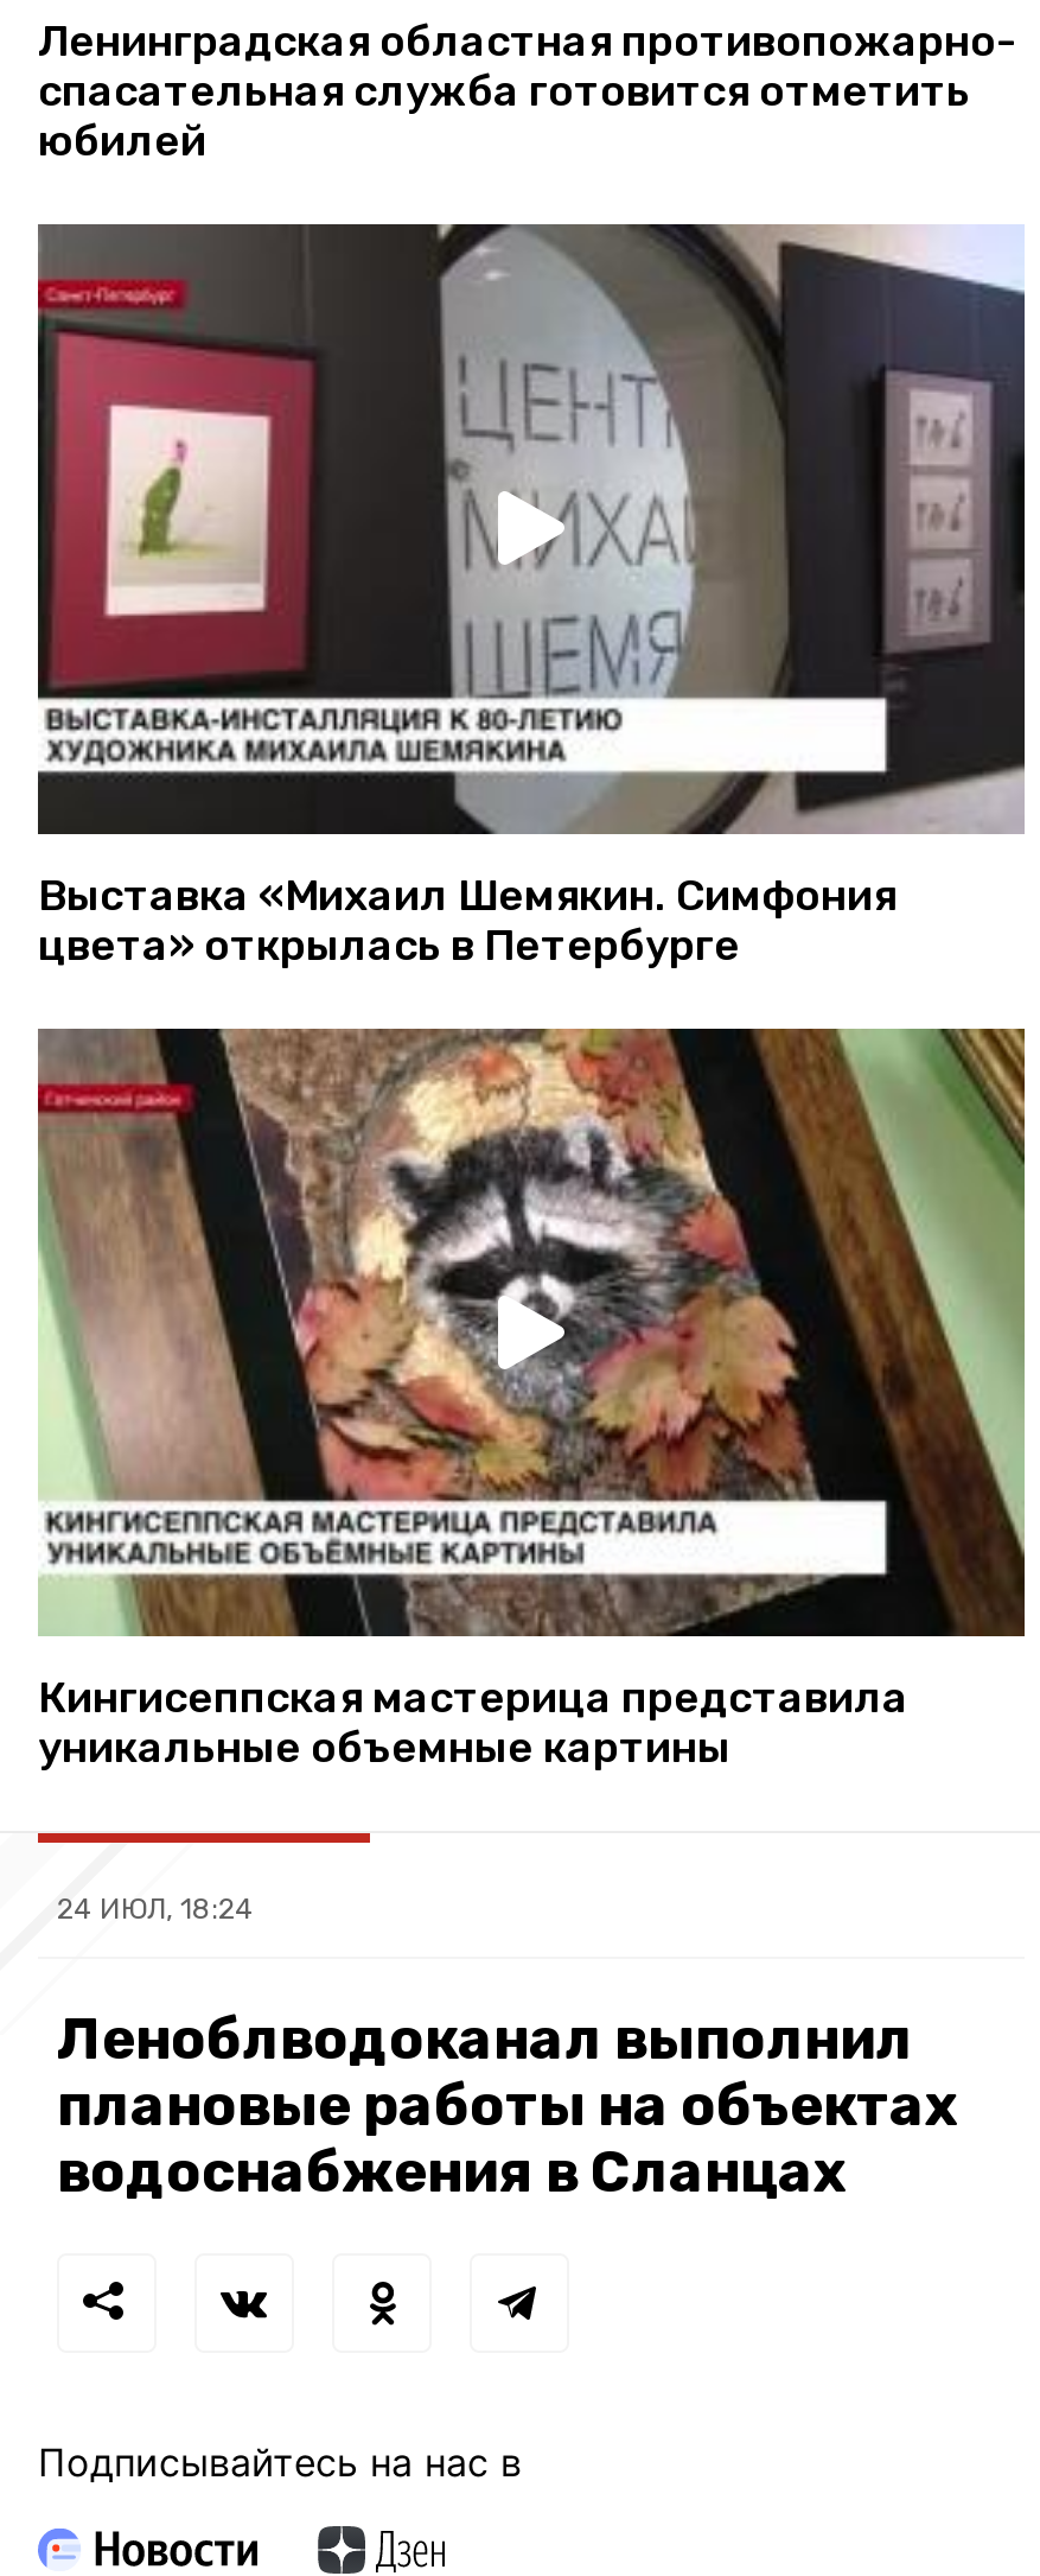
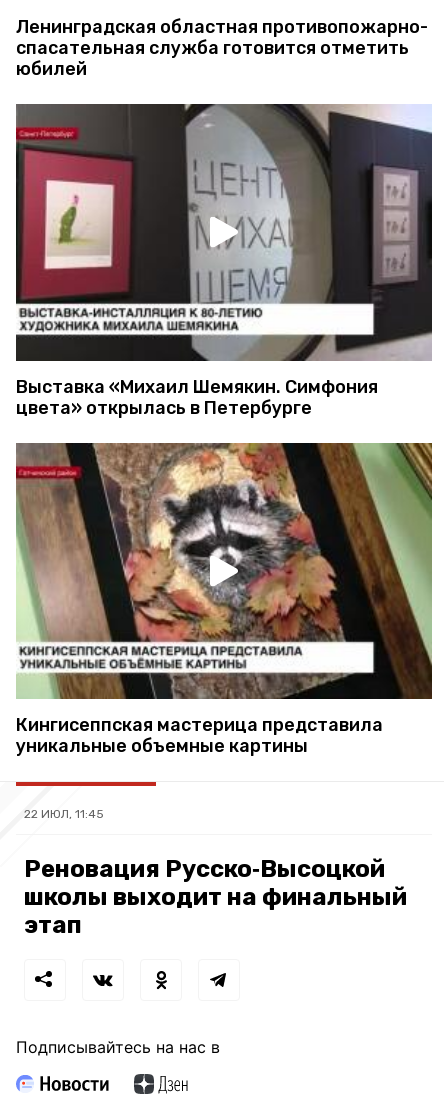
- 24 ИЮЛ, 18:24
+ 22 ИЮЛ, 11:45

- Леноблводоканал выполнил
- плановые работы на объектах
- водоснабжения в Сланцах
+ Реновация Русско‑Высоцкой
+ школы выходит на финальный
+ этап
